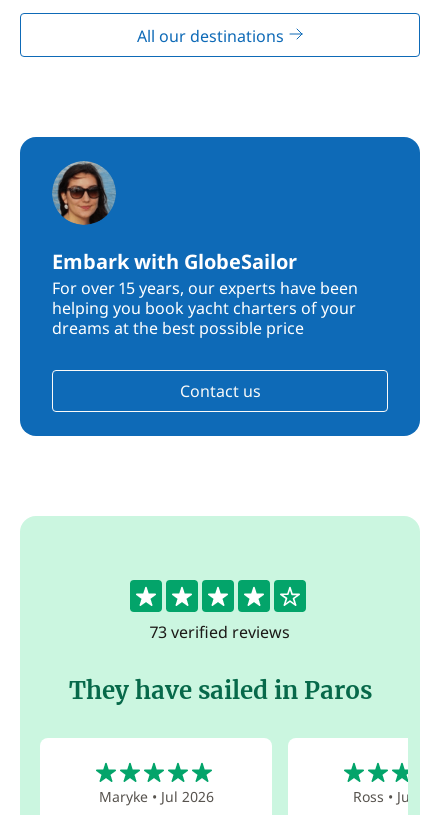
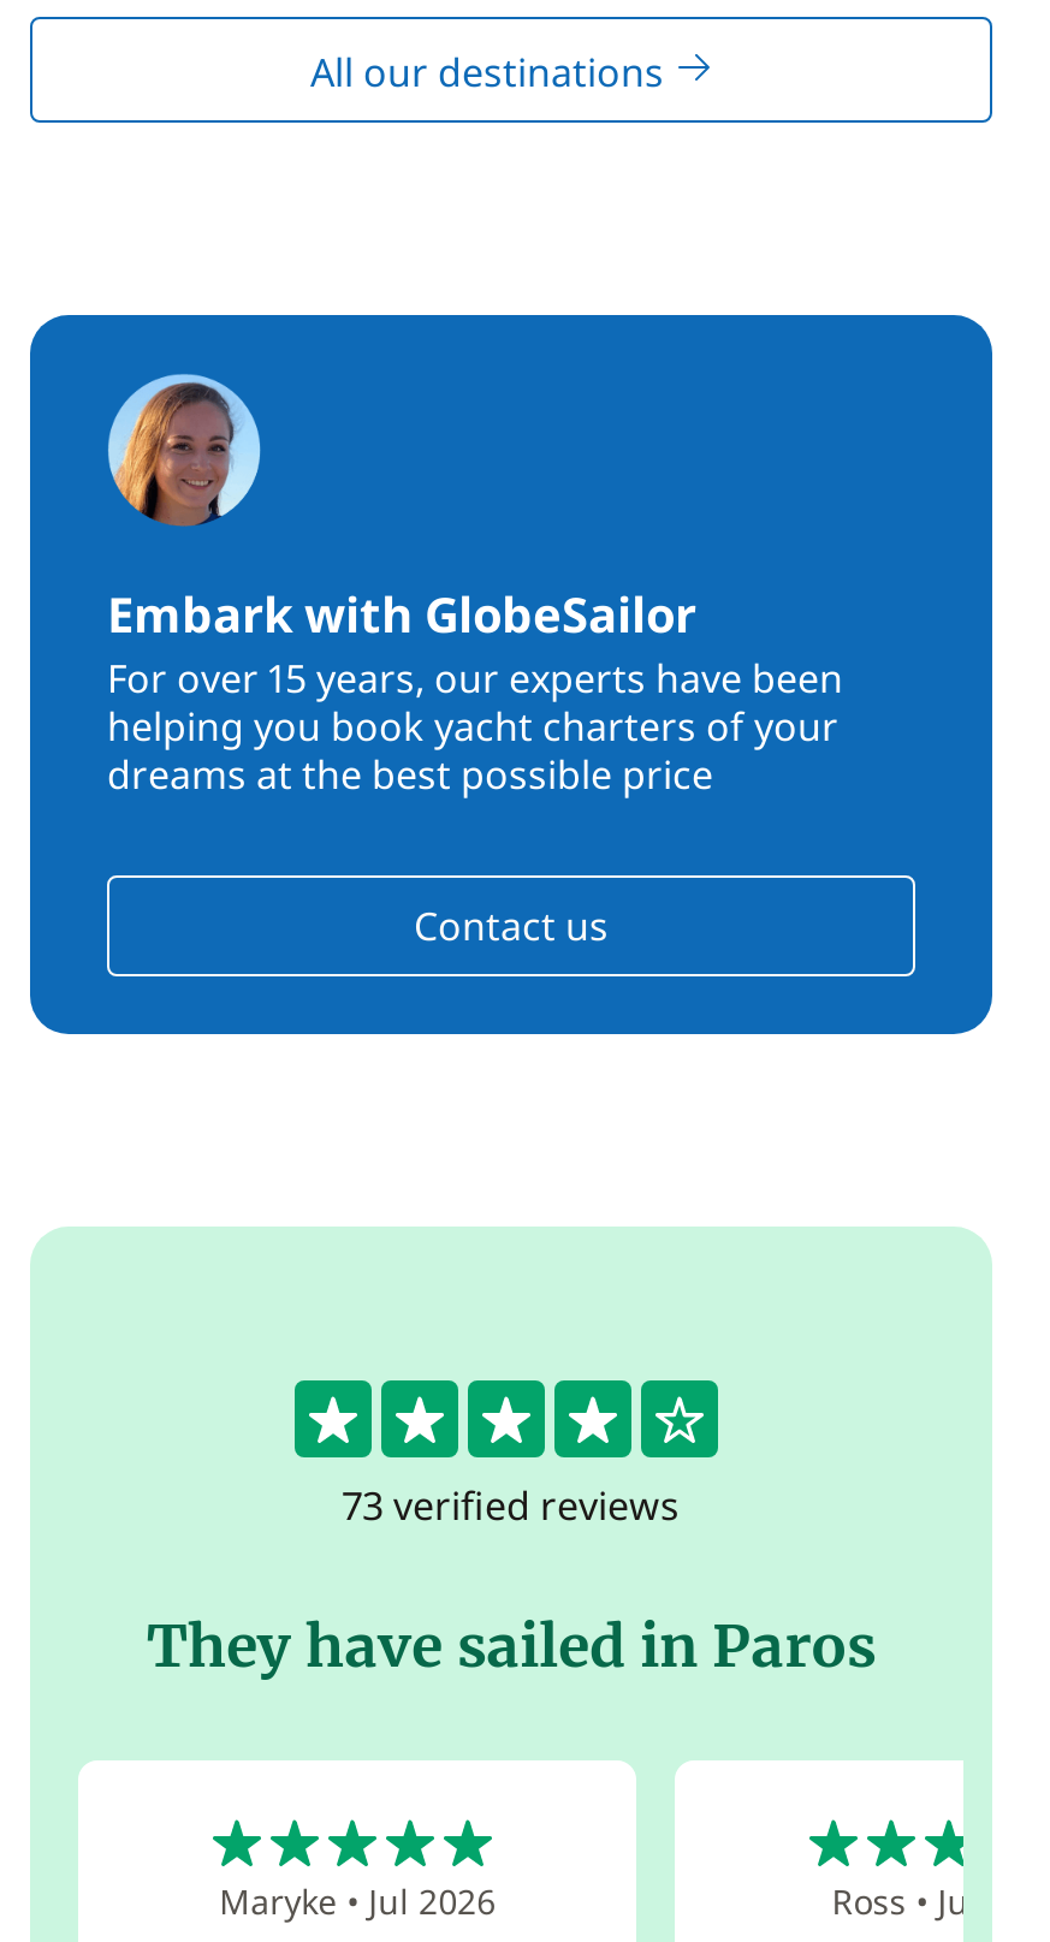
- [image]
+ [image]
